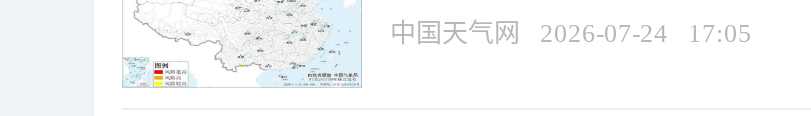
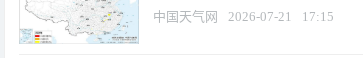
- 2026-07-24
- 17:05
+ 2026-07-21
+ 17:15
